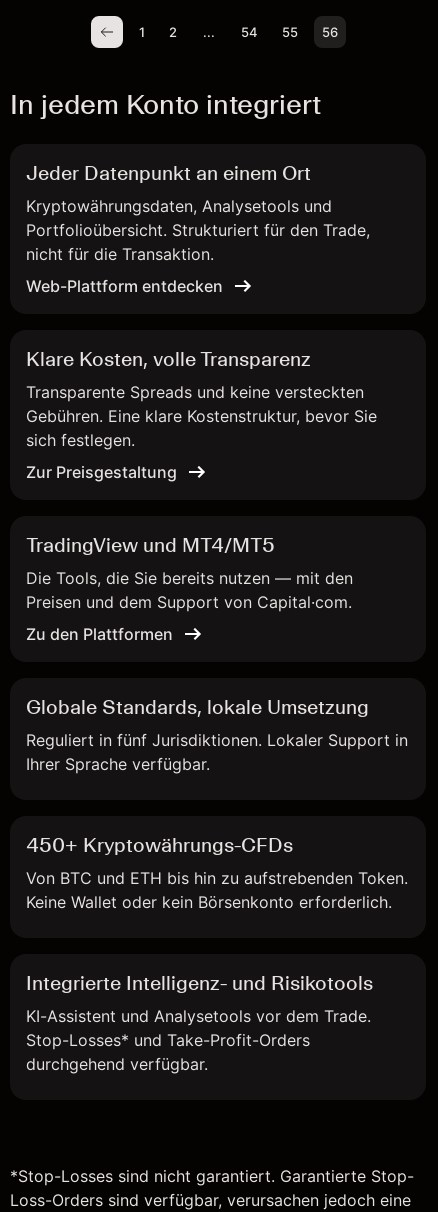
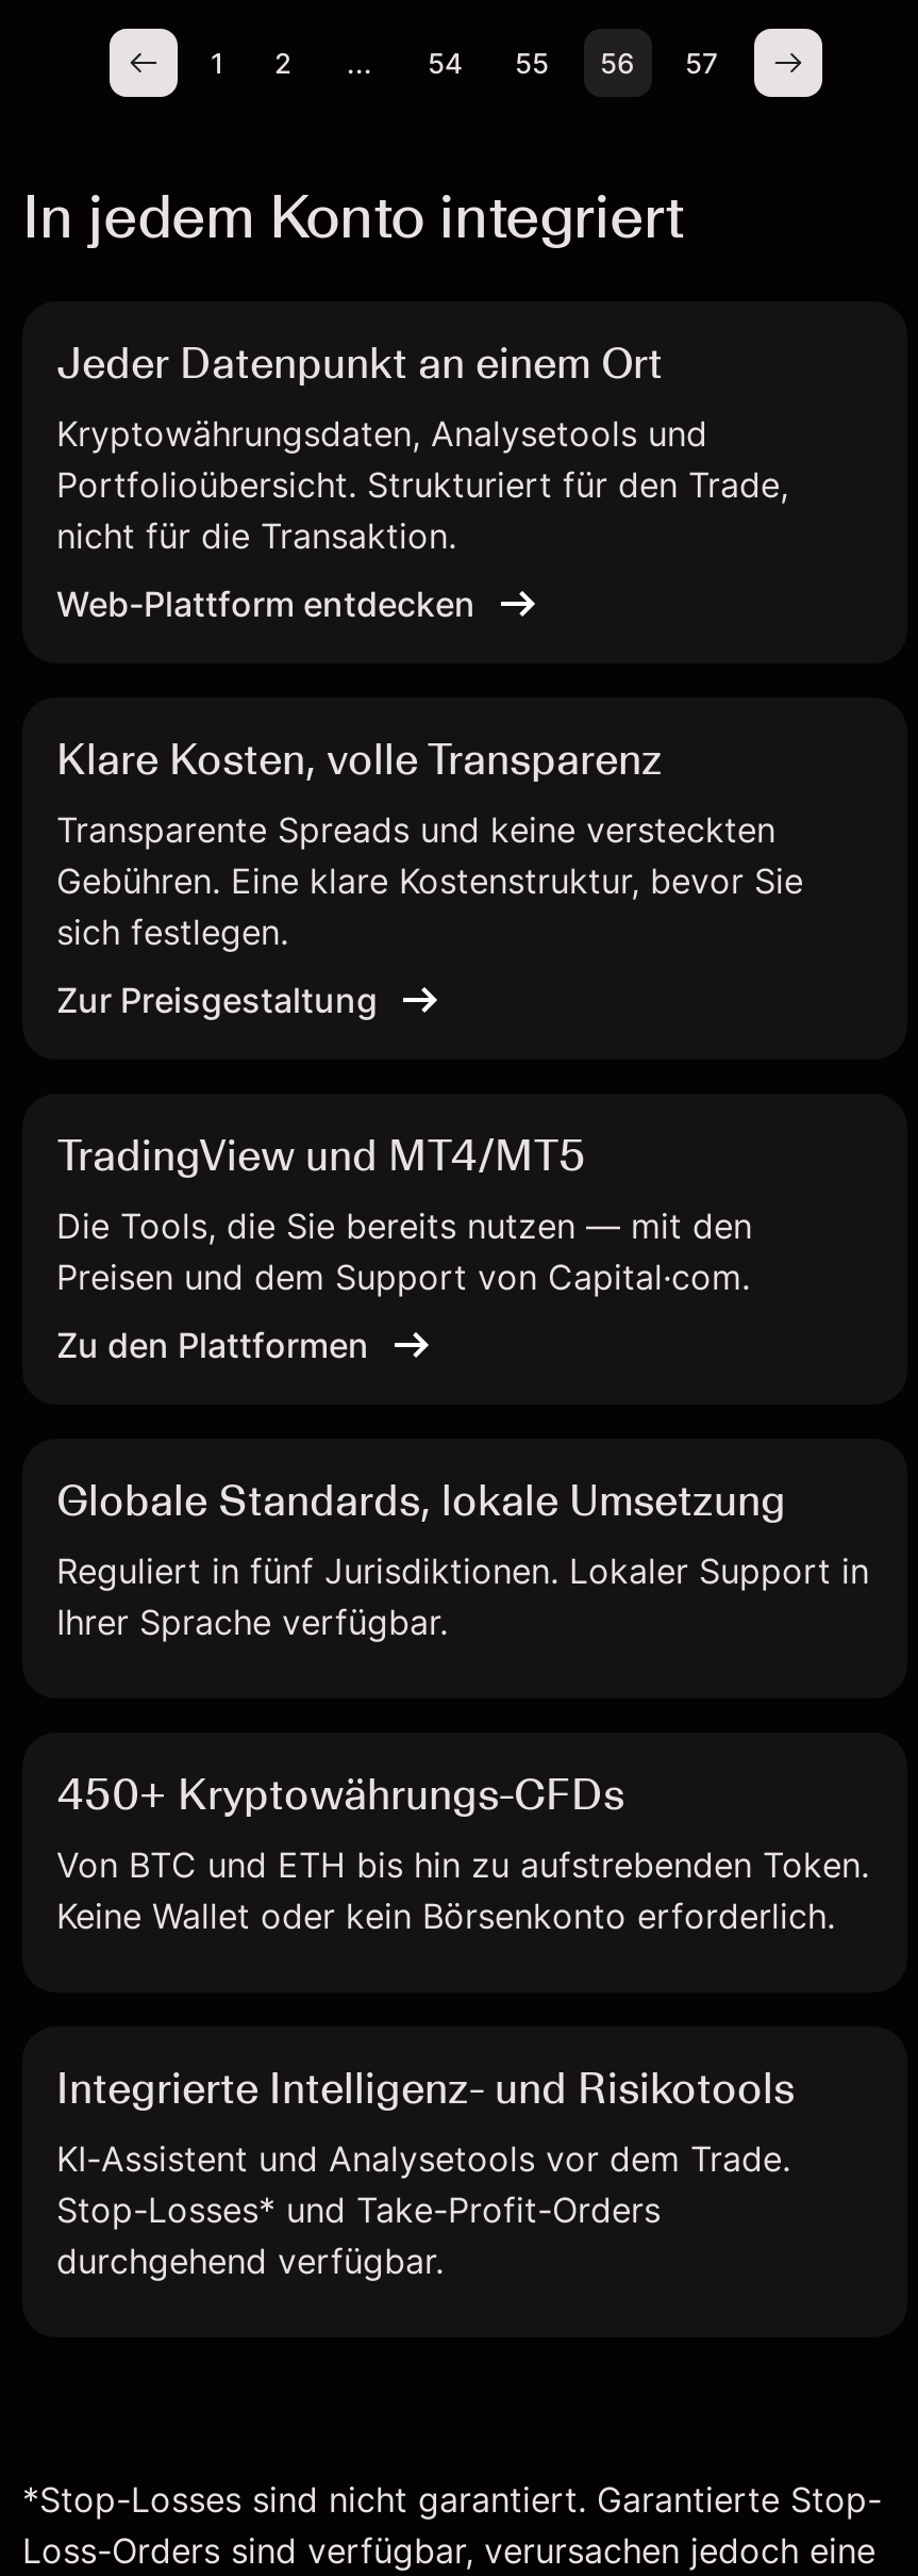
+ [image]

+ [image]
+ 57
